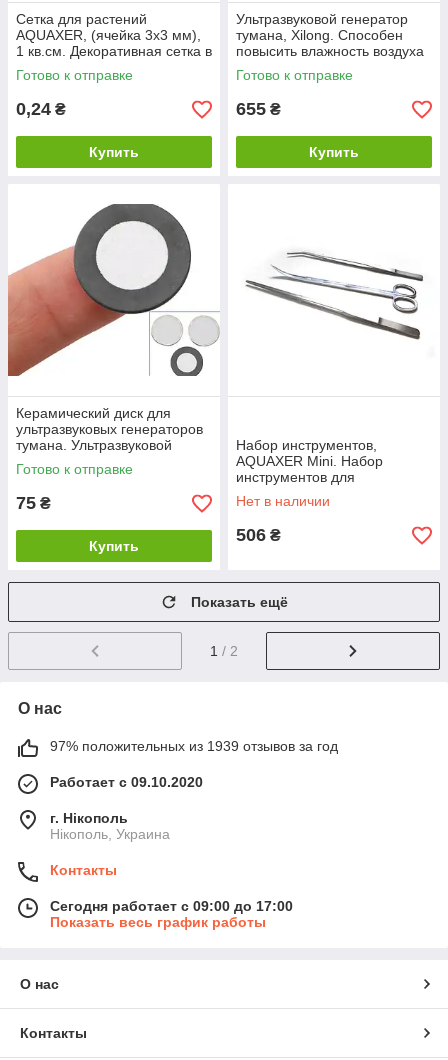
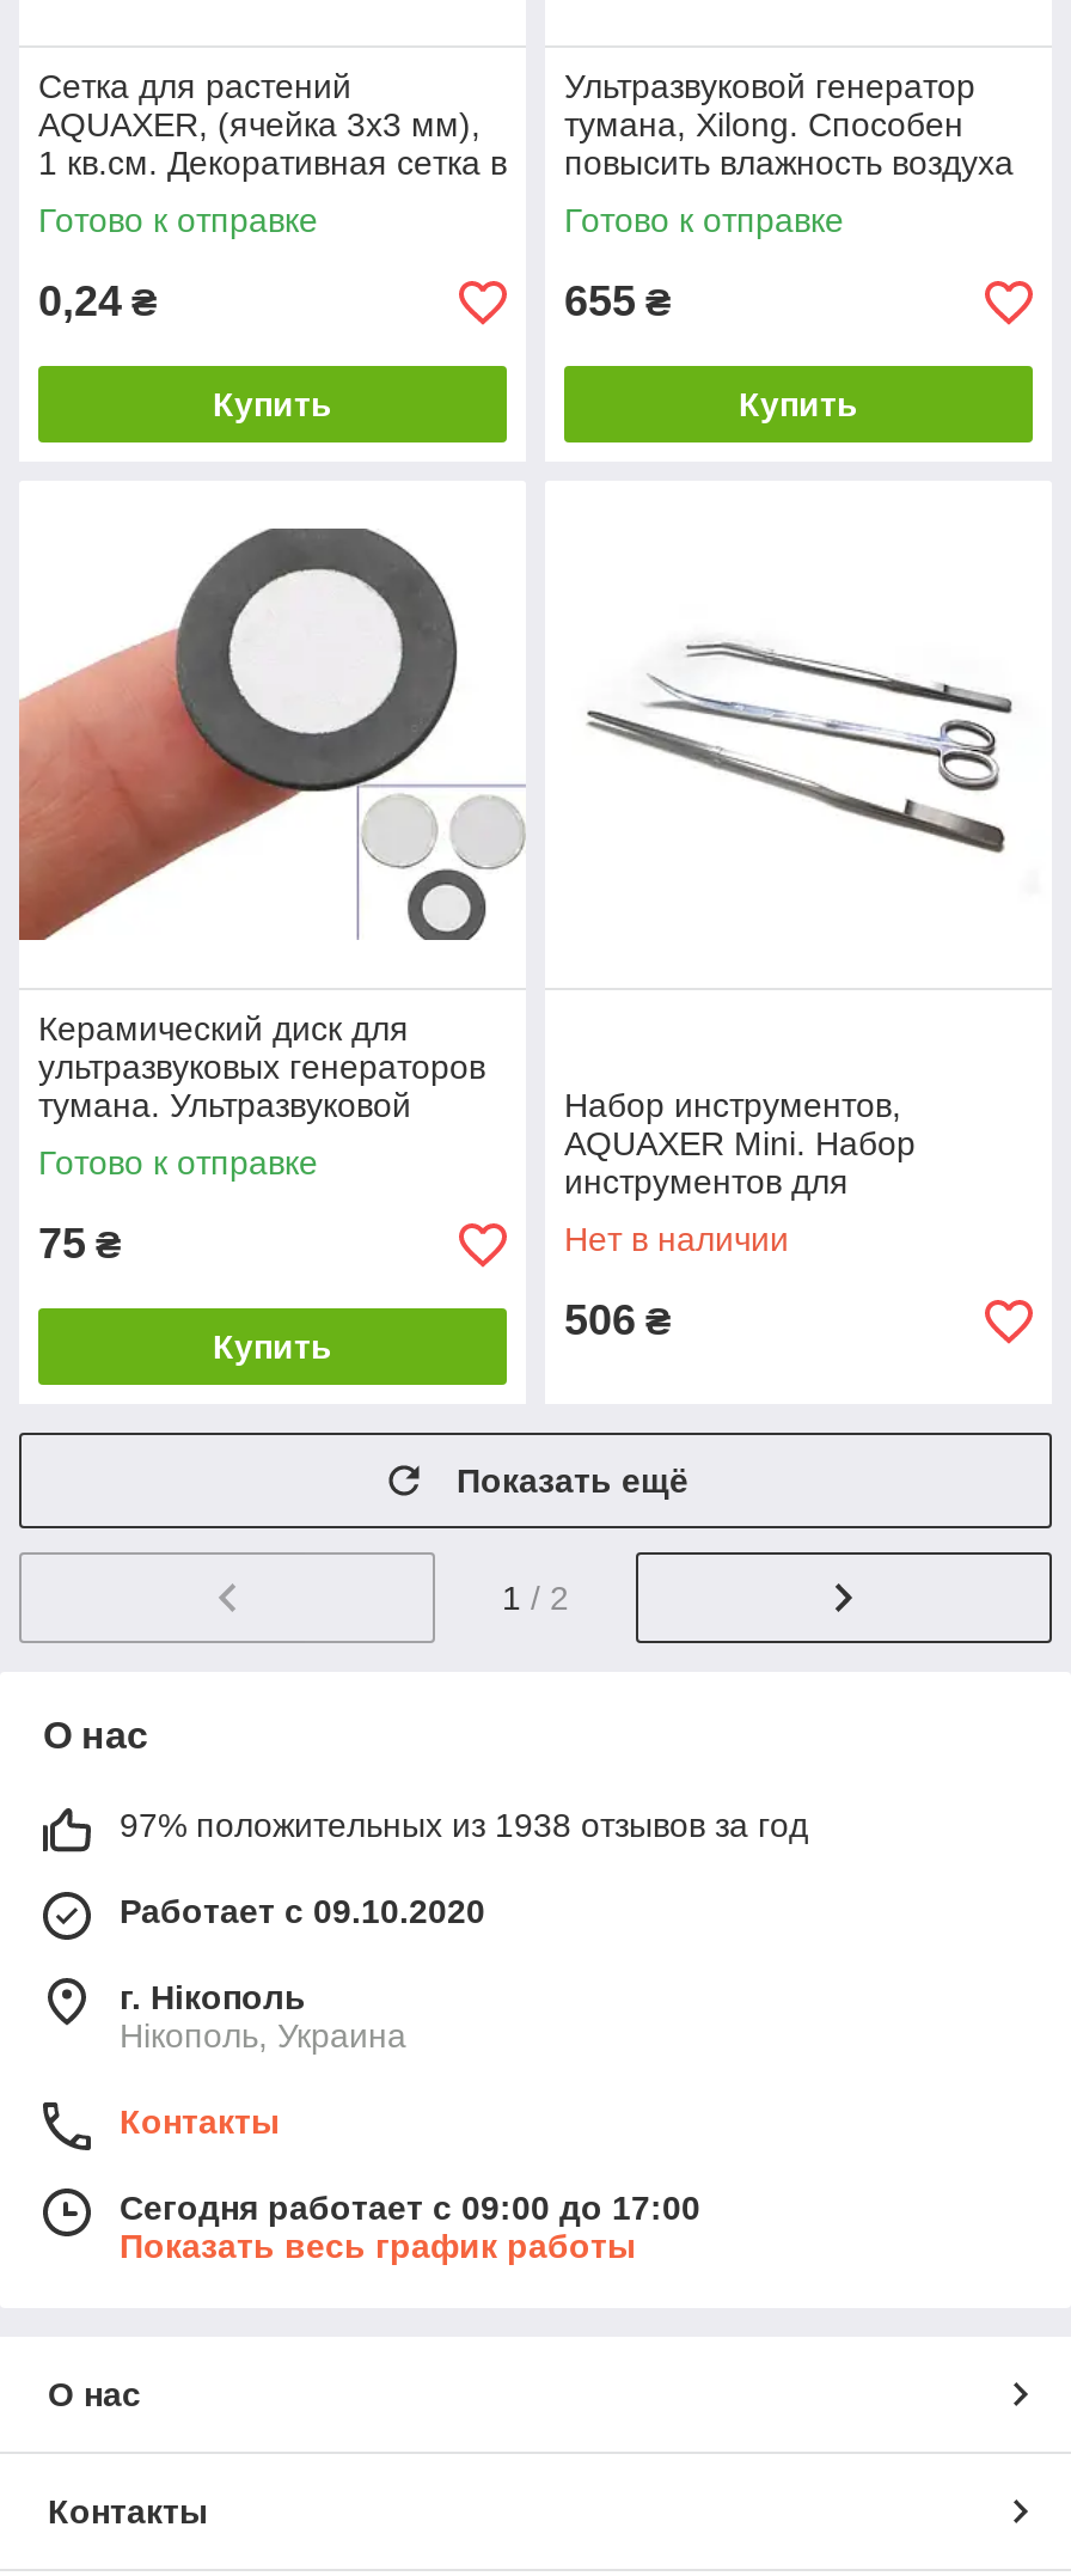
- 97% положительных из 1939 отзывов за год
+ 97% положительных из 1938 отзывов за год
